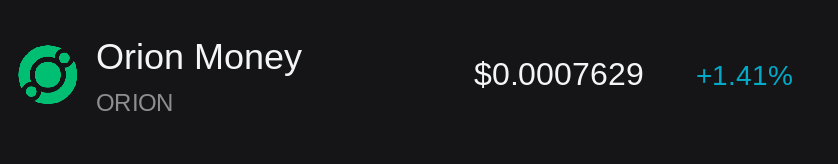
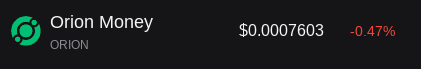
- $0.0007629
+ $0.0007603

- +1.41%
+ -0.47%
